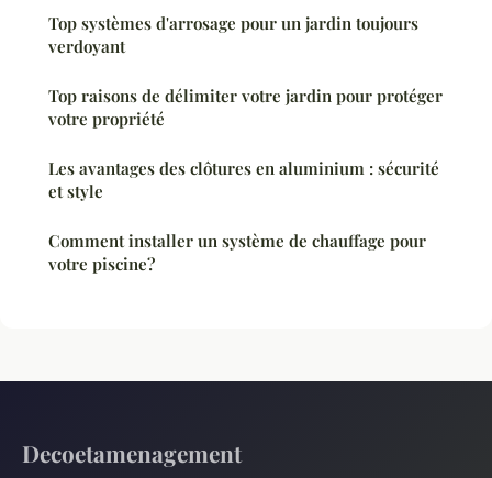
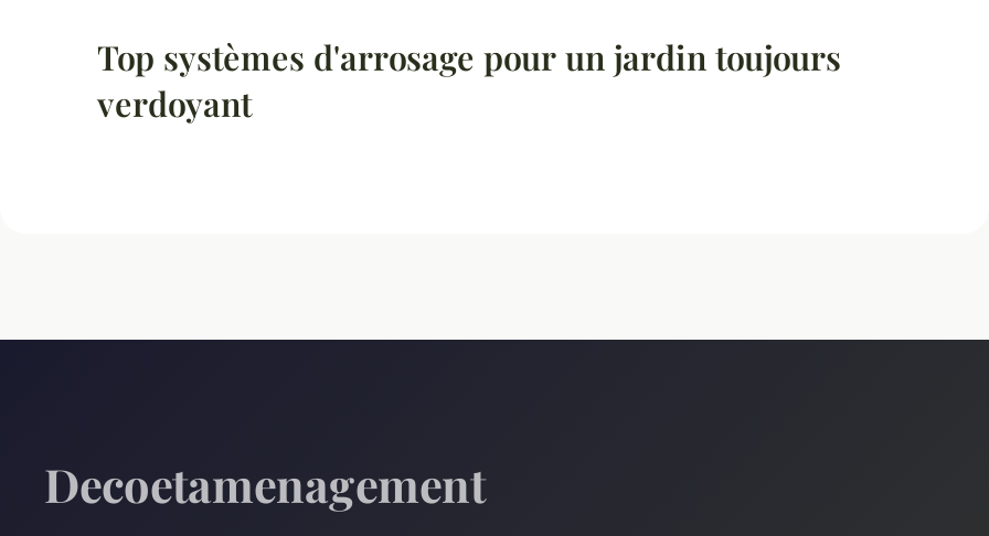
- Top raisons de délimiter votre jardin pour protéger
- votre propriété
- Les avantages des clôtures en aluminium : sécurité
- et style
- Comment installer un système de chauffage pour
- votre piscine?
